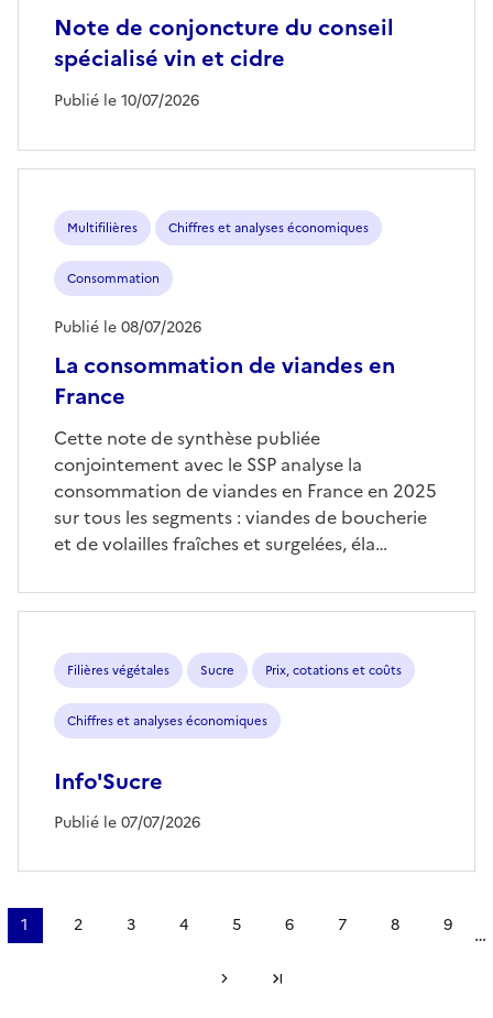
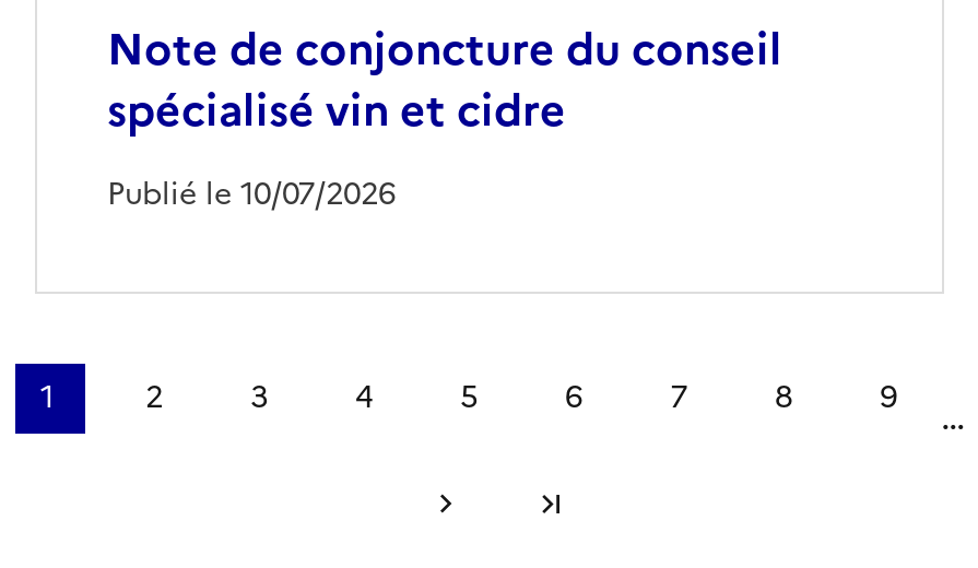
- Multifilières
- Chiffres et analyses économiques
- Consommation
- La consommation de viandes en
- France

- Publié le 08/07/2026

- Cette note de synthèse publiée
- conjointement avec le SSP analyse la
- consommation de viandes en France en 2025
- sur tous les segments : viandes de boucherie
- et de volailles fraîches et surgelées, éla…

- Filières végétales
- Sucre
- Prix, cotations et coûts
- Chiffres et analyses économiques
- Info'Sucre
- Publié le 07/07/2026
